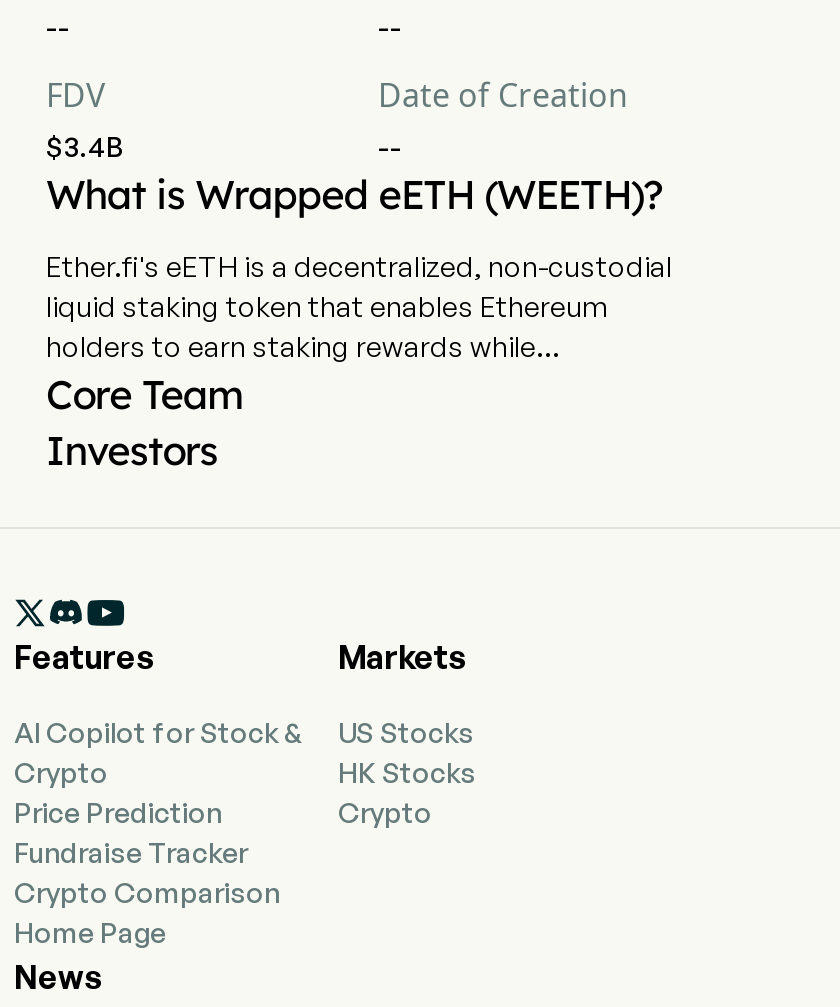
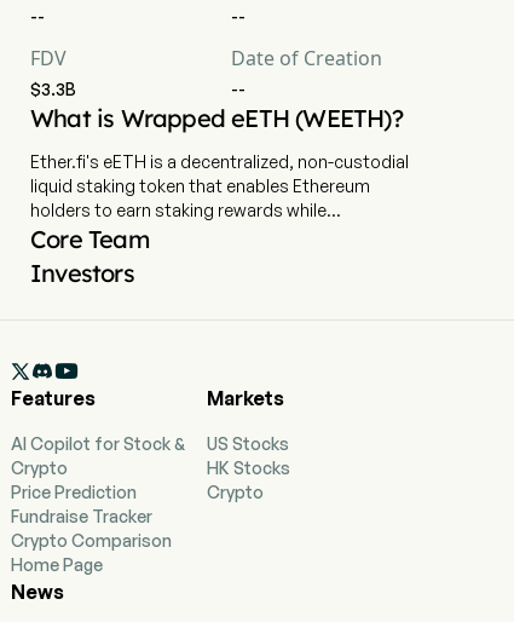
- $3.4B
+ $3.3B
